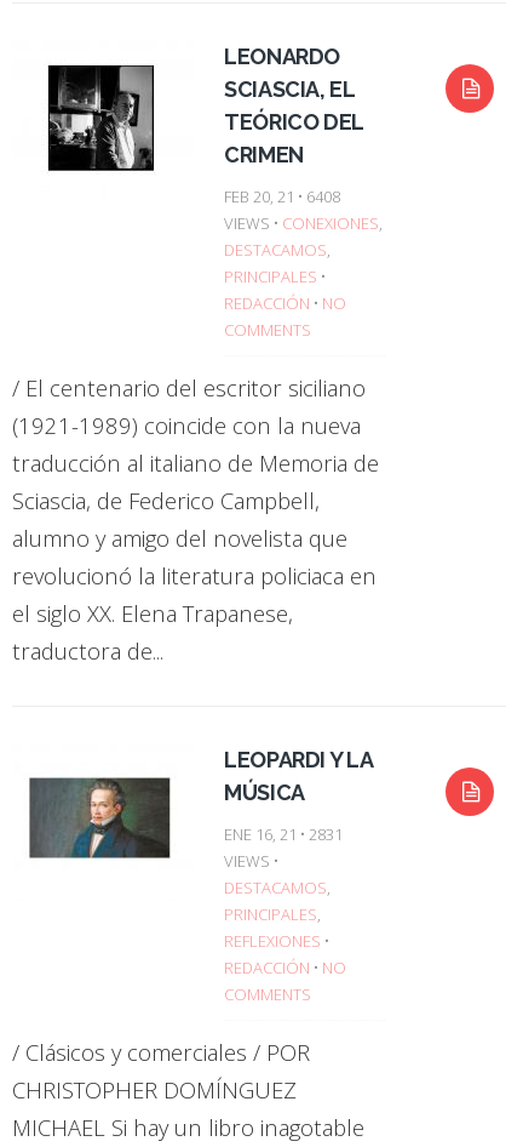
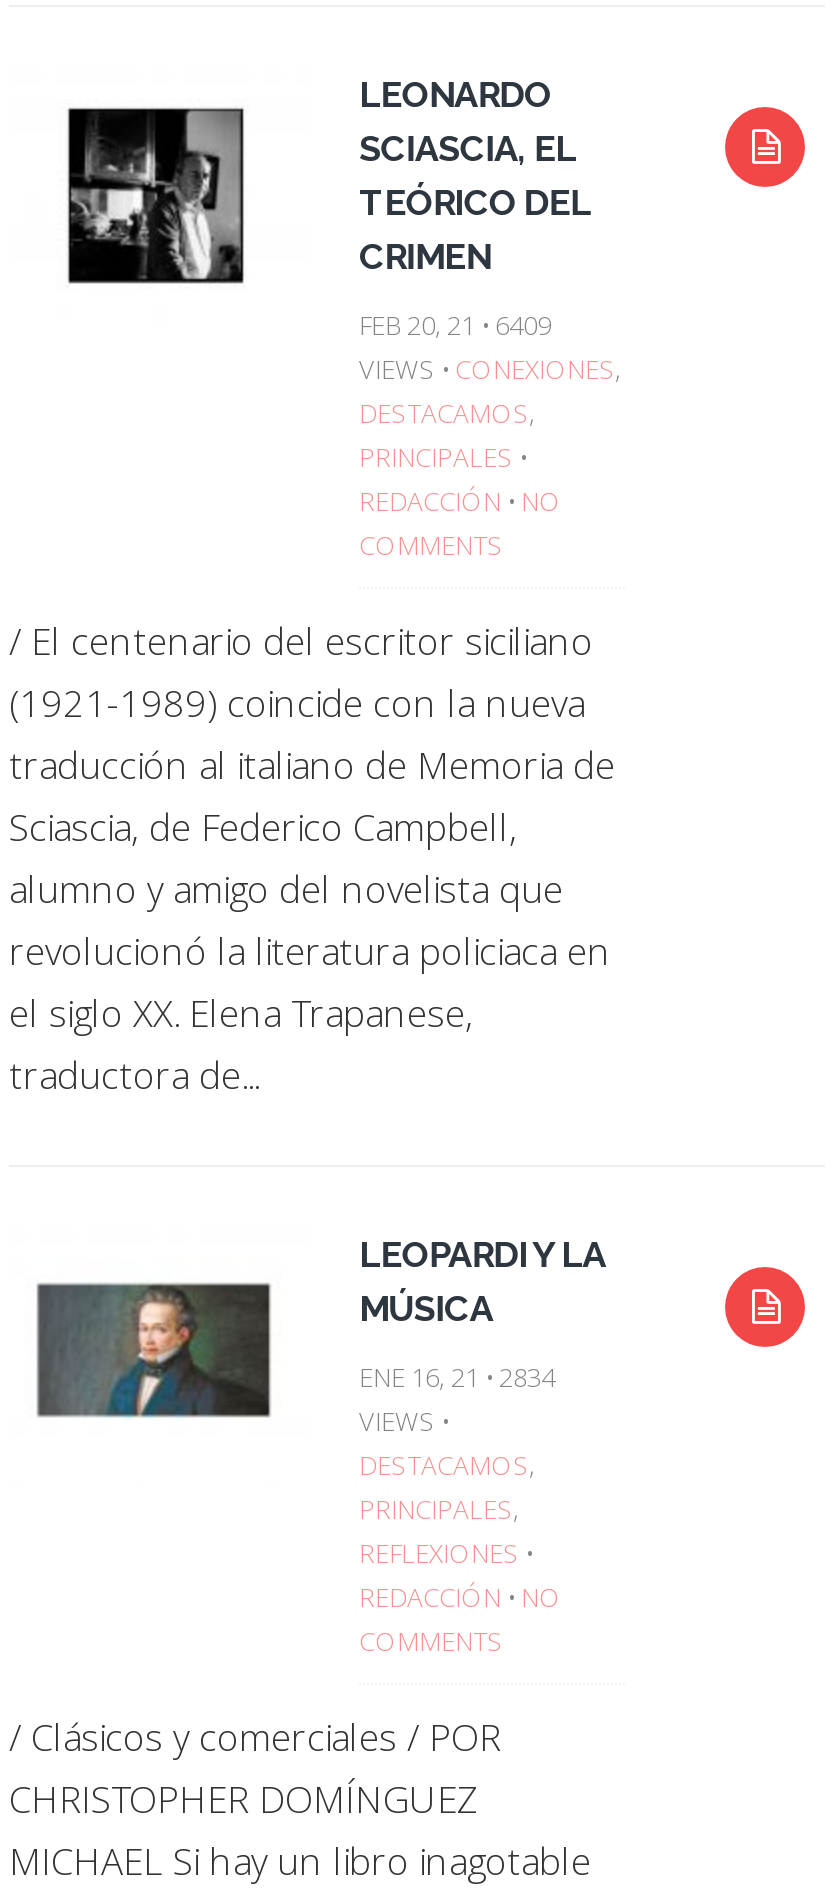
- FEB 20, 21 • 6408
+ FEB 20, 21 • 6409

- ENE 16, 21 • 2831
+ ENE 16, 21 • 2834
